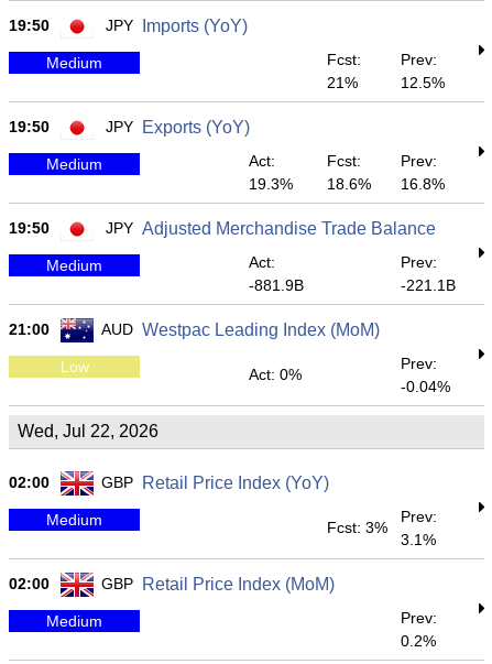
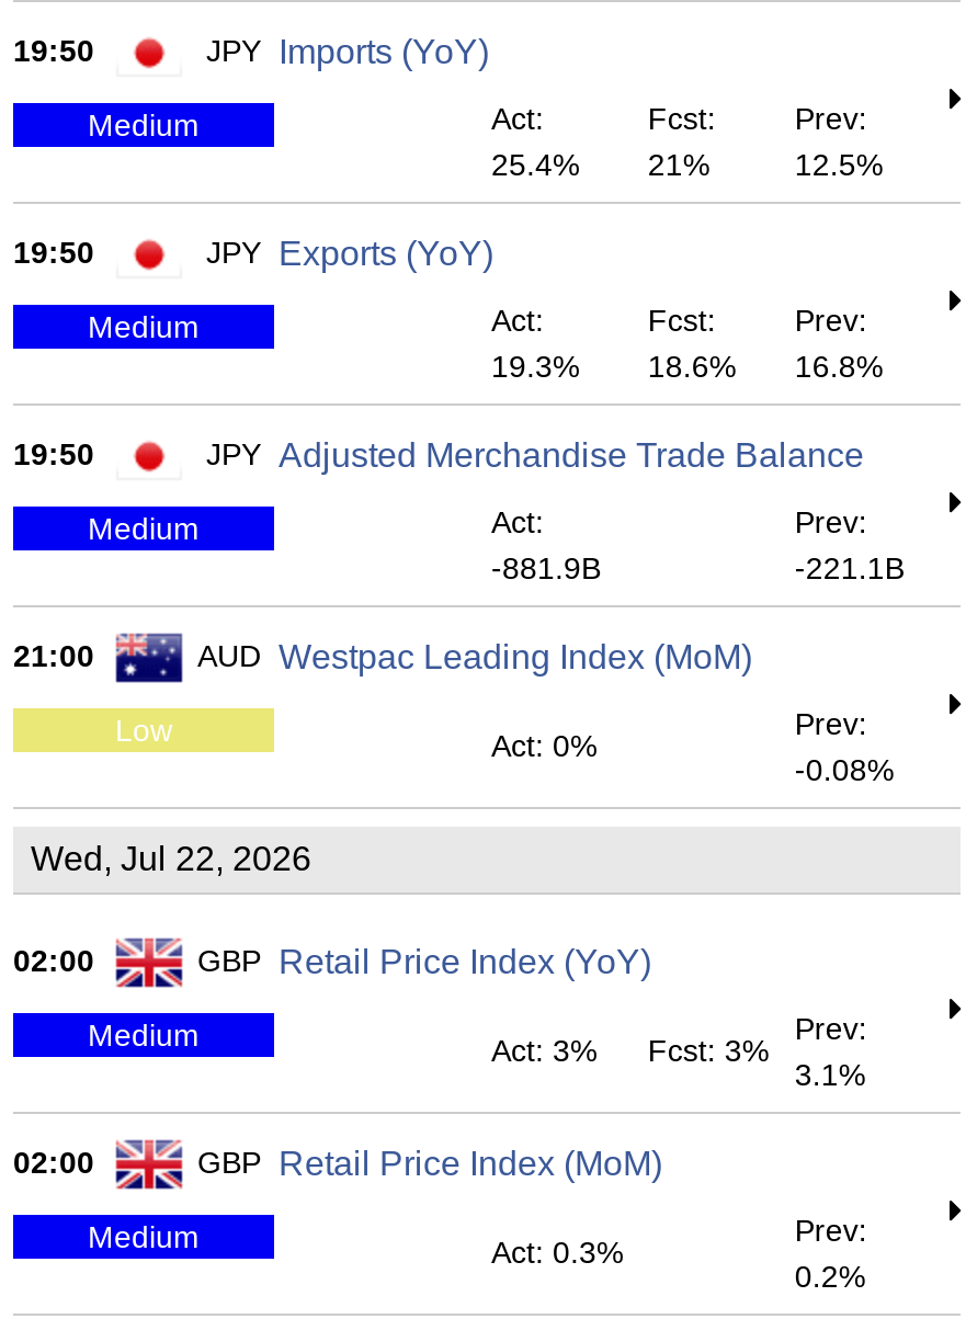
+ Act:
+ 25.4%

- -0.04%
+ -0.08%

+ Act: 3%

+ Act: 0.3%
